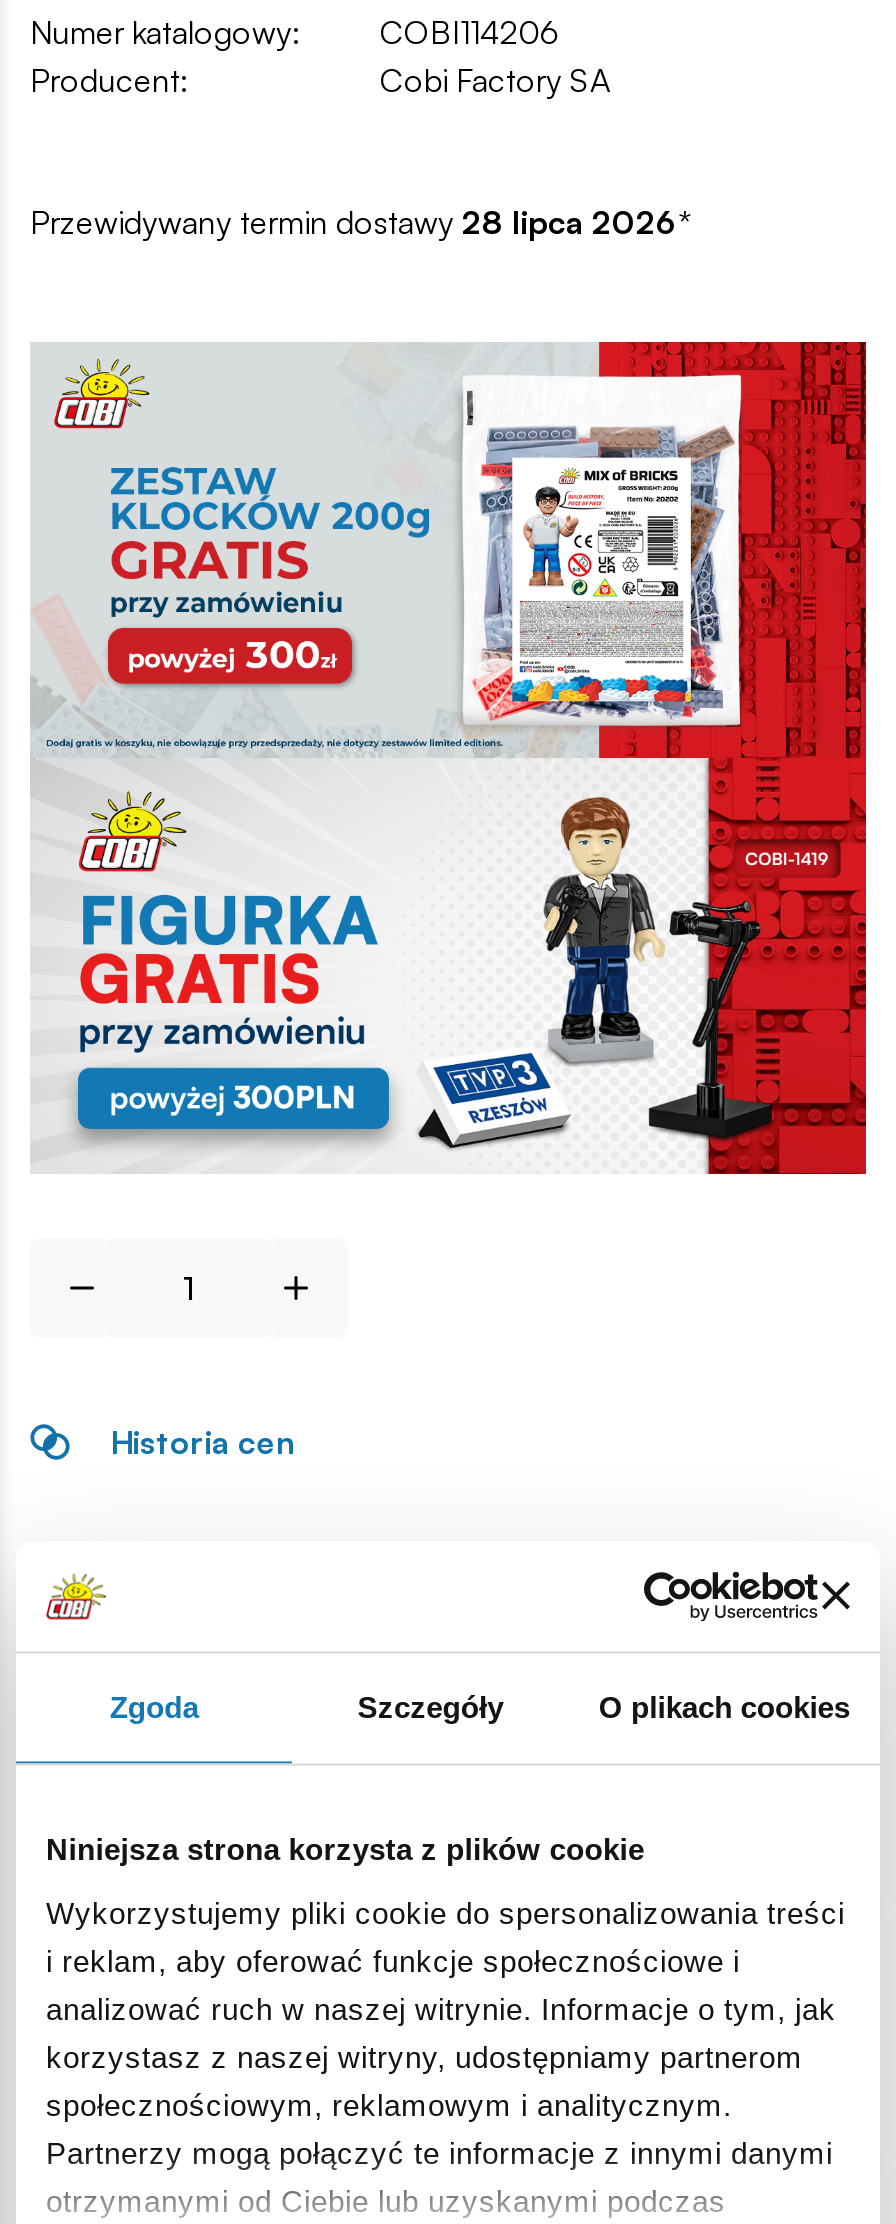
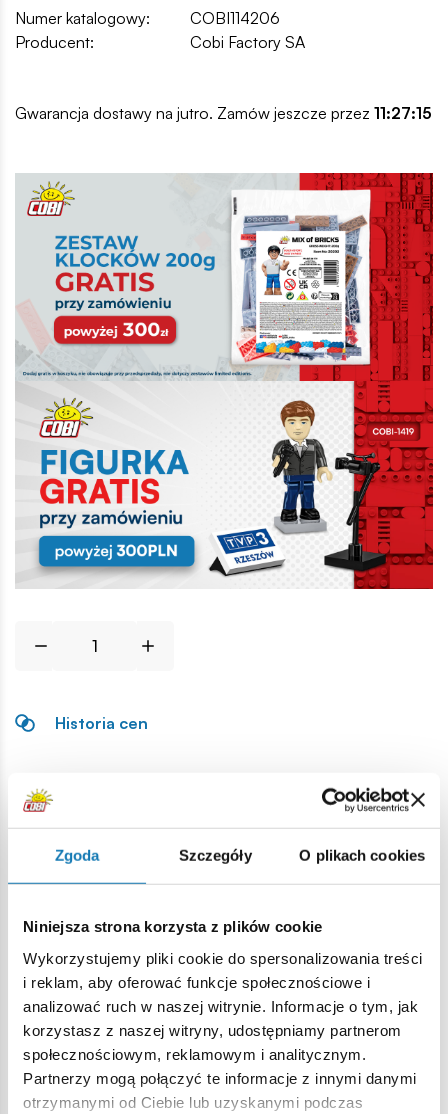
- Przewidywany termin dostawy 28 lipca 2026*
+ Gwarancja dostawy na jutro. Zamów jeszcze przez 11:27:15
